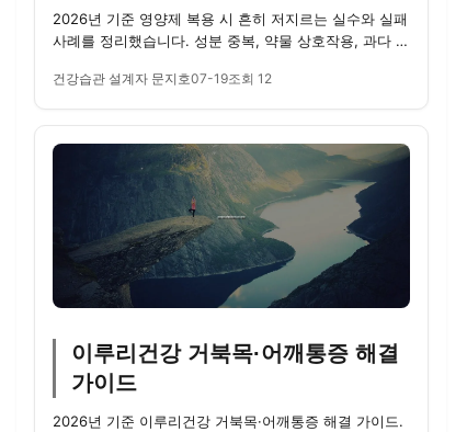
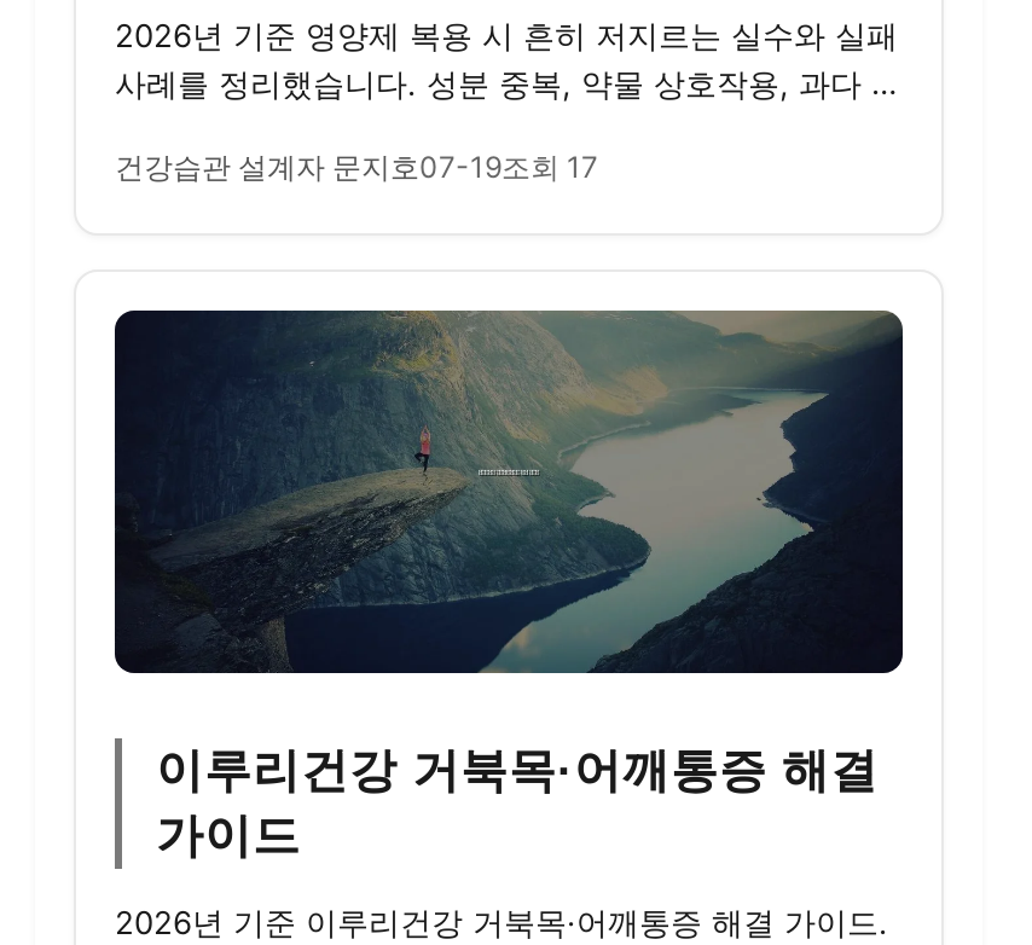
- 건강습관 설계자 문지호07-19조회 12
+ 건강습관 설계자 문지호07-19조회 17
